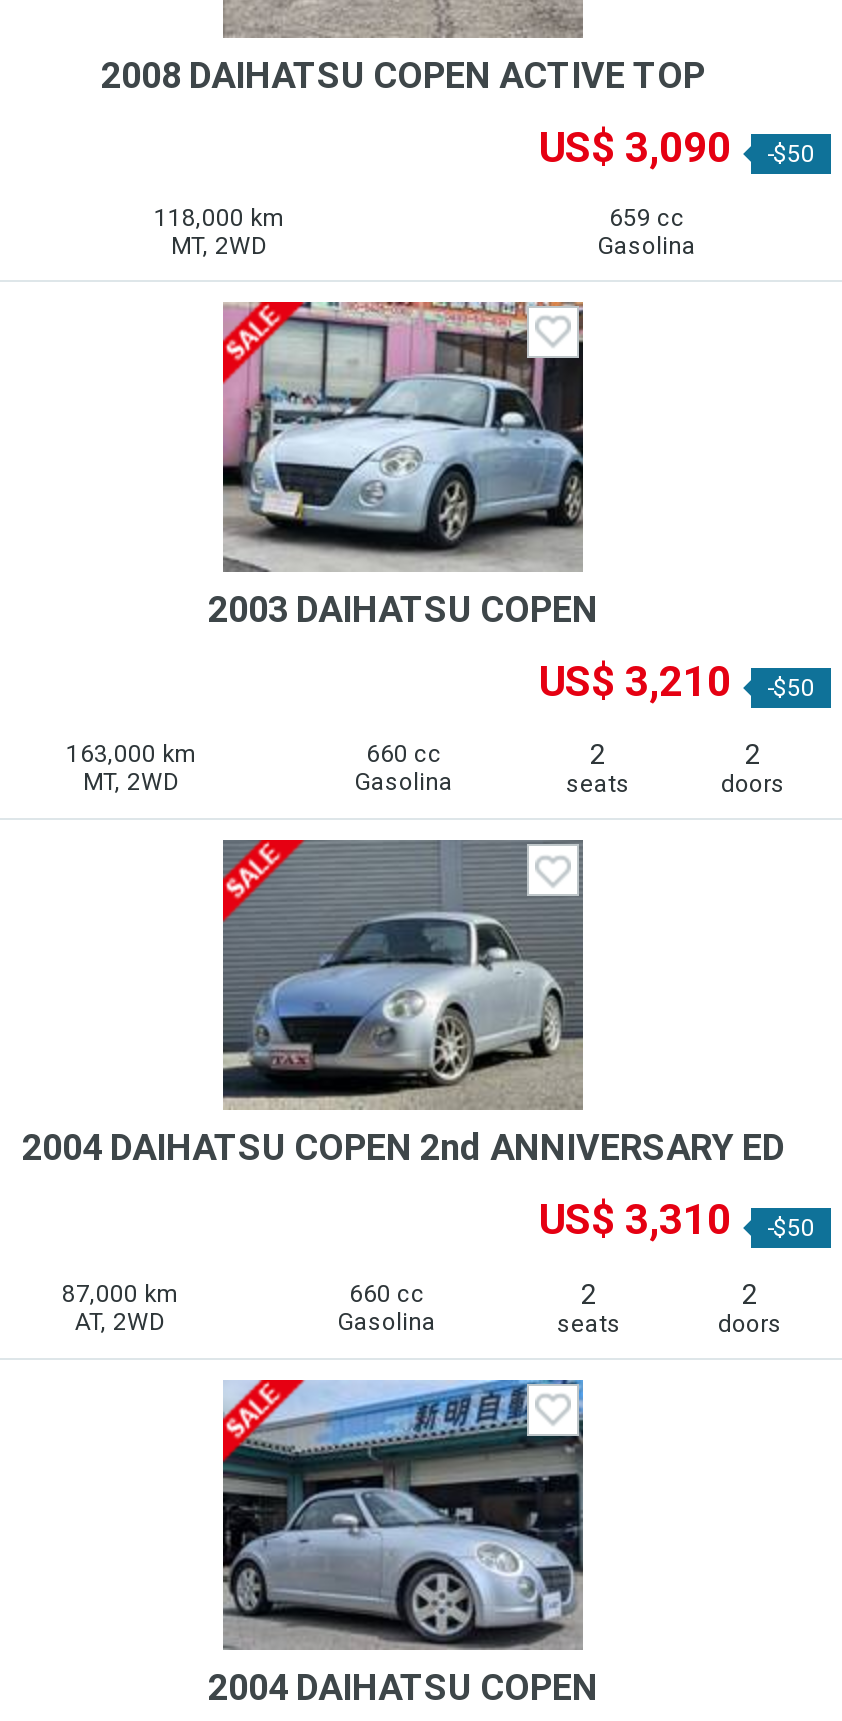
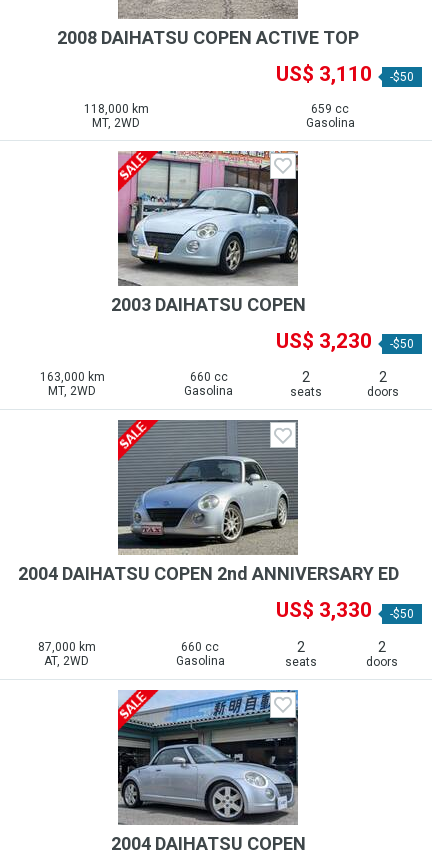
- US$ 3,090 -$50
+ US$ 3,110 -$50

- US$ 3,210 -$50
+ US$ 3,230 -$50

- US$ 3,310 -$50
+ US$ 3,330 -$50
